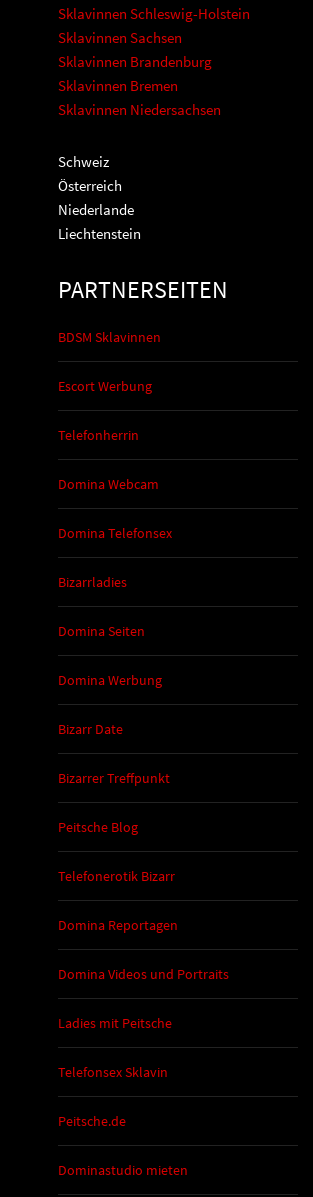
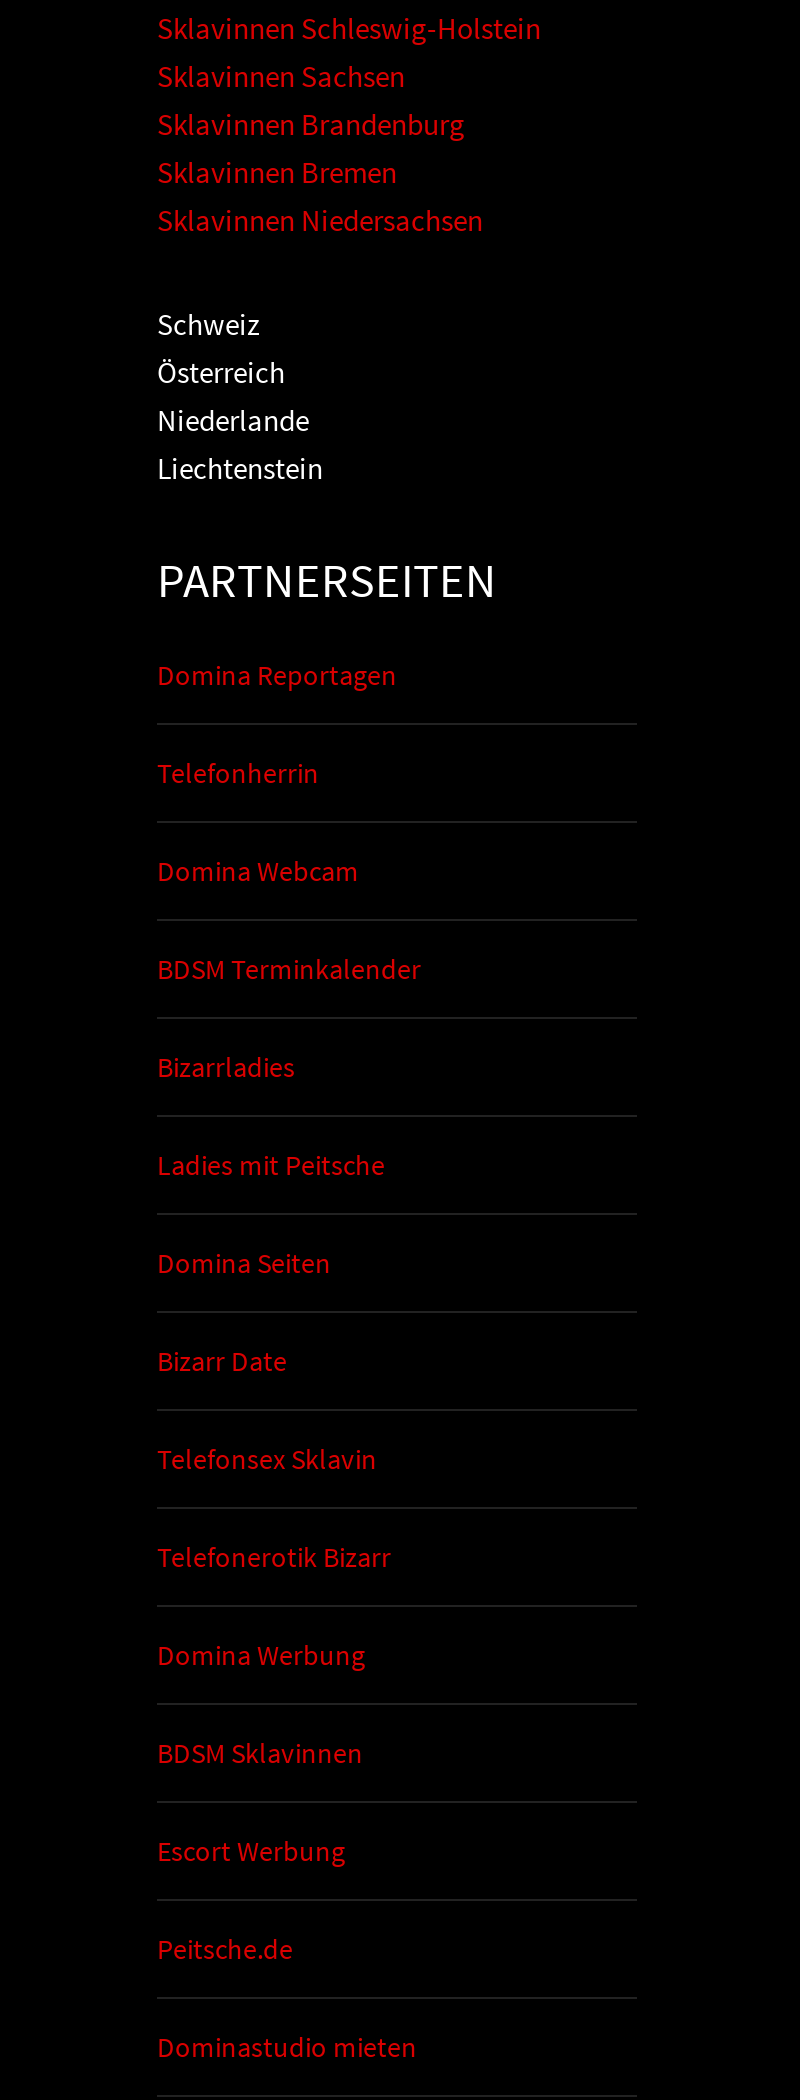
+ BDSM Terminkalender

moved down: BDSM Sklavinnen | Escort Werbung

moved up: Telefonherrin | Domina Webcam

- Domina Telefonsex
- Bizarrer Treffpunkt
- Peitsche Blog
- Domina Videos und Portraits

moved up: Bizarrladies | Domina Seiten | Domina Werbung | Bizarr Date

moved up: Telefonerotik Bizarr | Domina Reportagen

moved up: Ladies mit Peitsche | Telefonsex Sklavin
